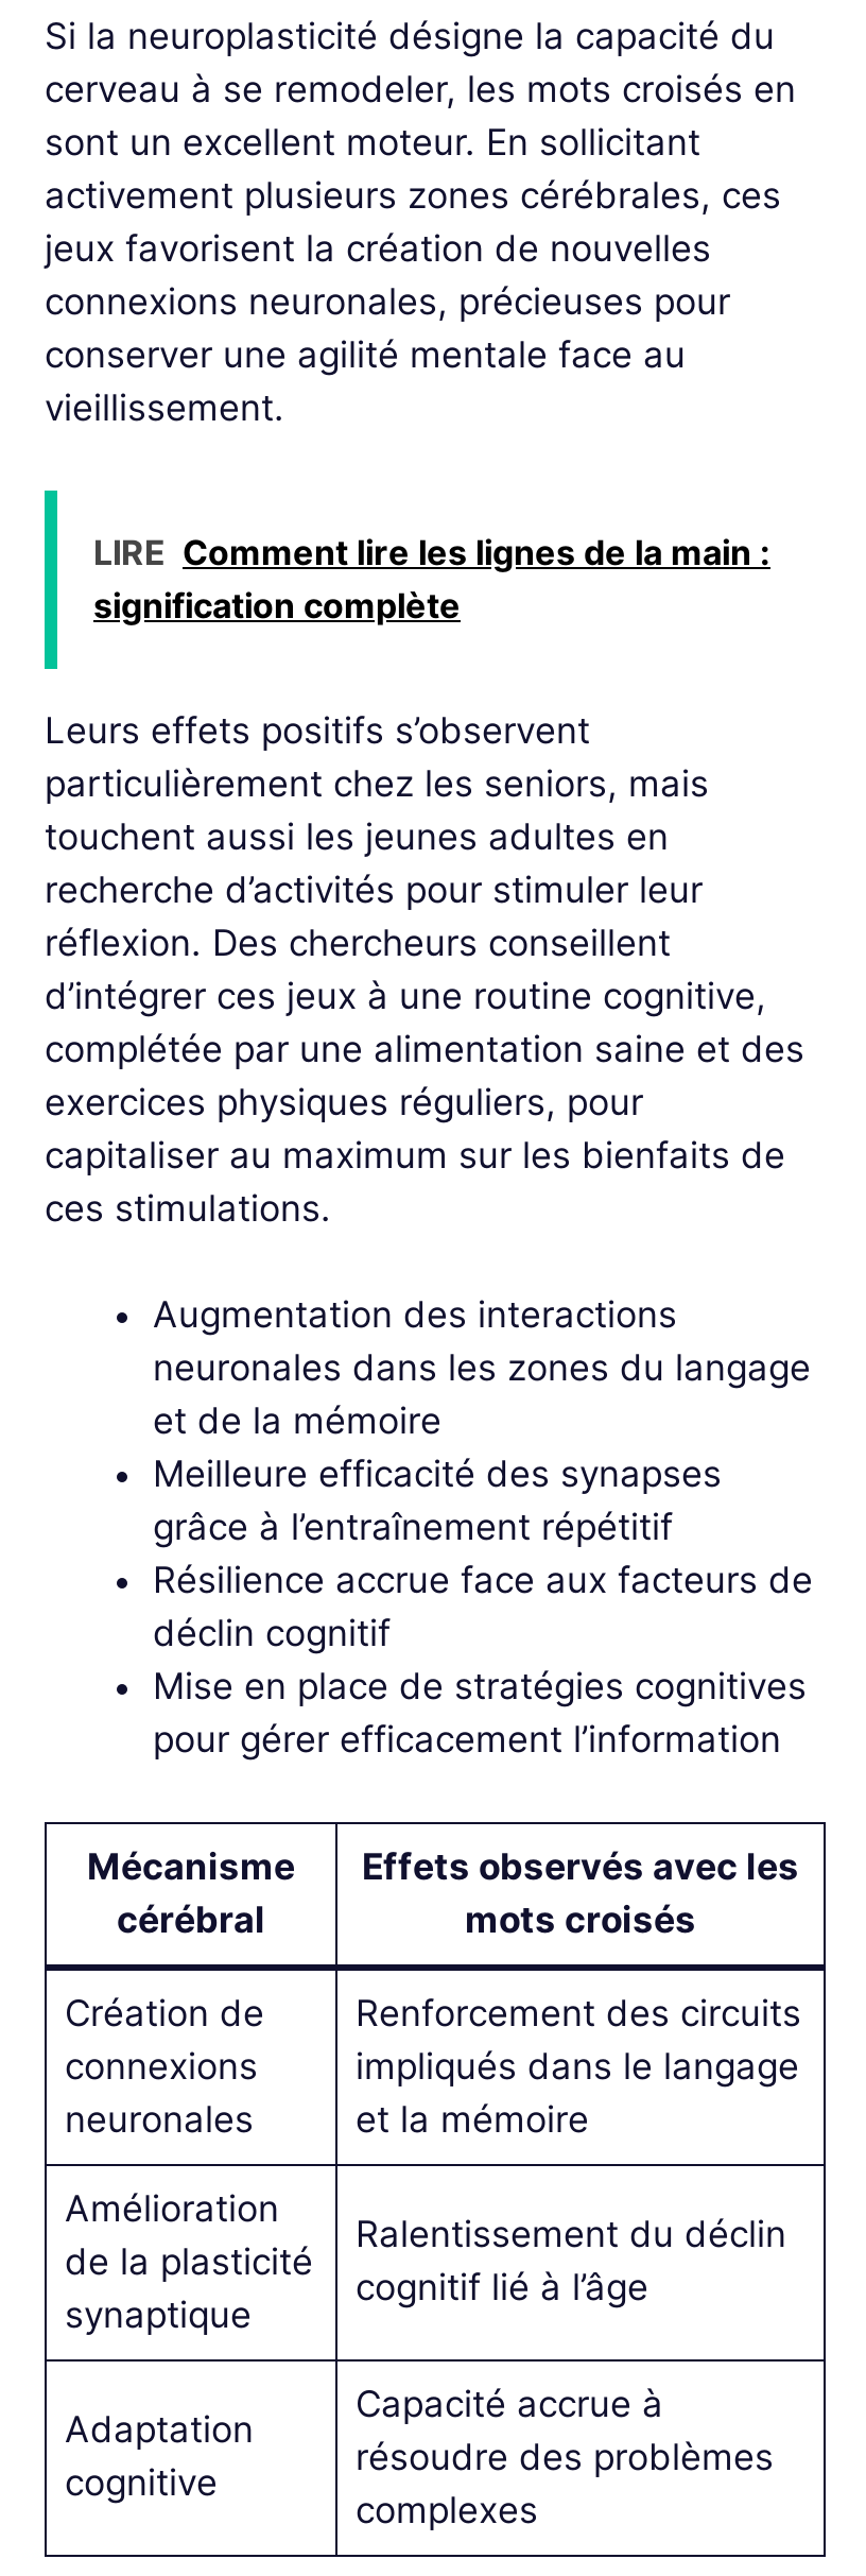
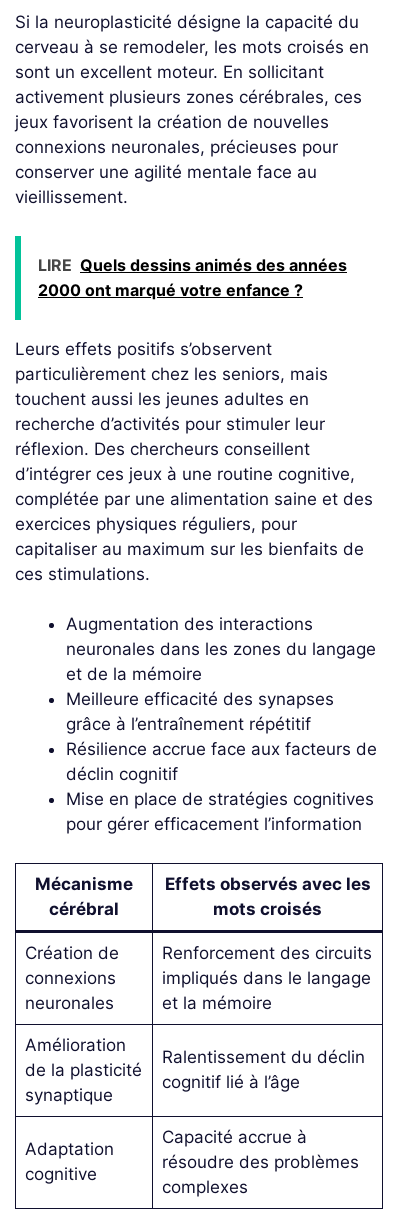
- LIRE Comment lire les lignes de la main :
- signification complète
+ LIRE Quels dessins animés des années
+ 2000 ont marqué votre enfance ?
